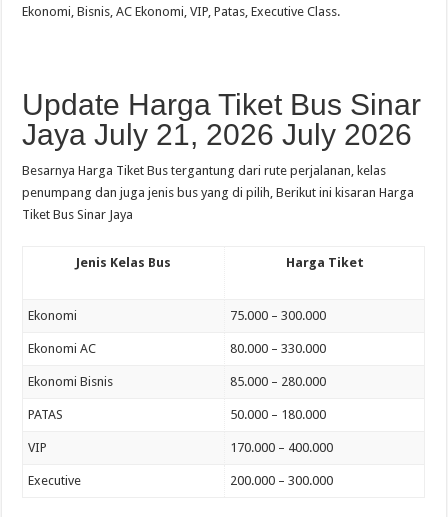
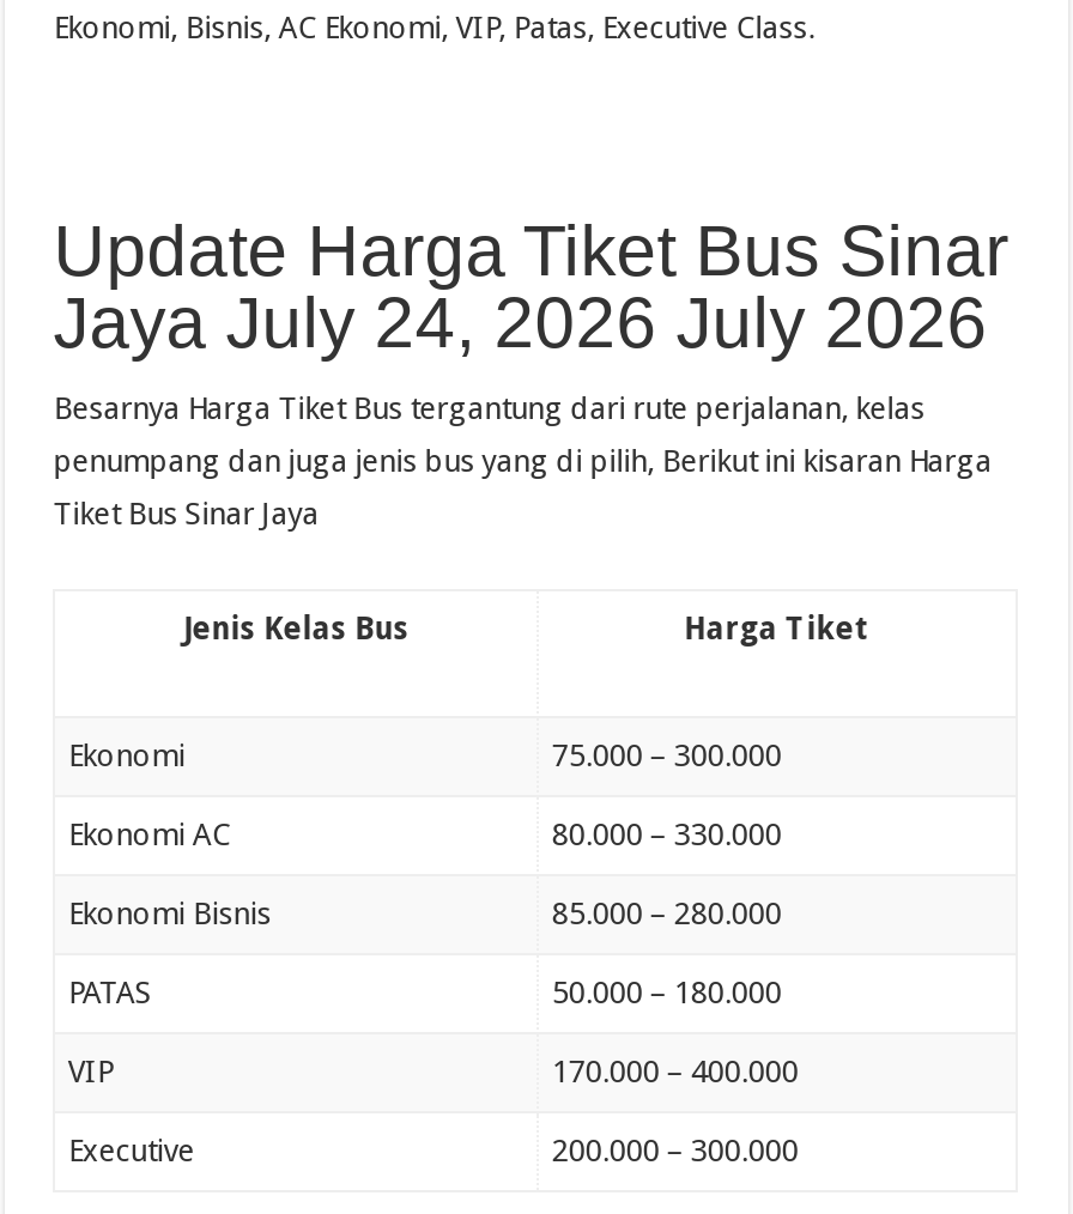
- Jaya July 21, 2026 July 2026
+ Jaya July 24, 2026 July 2026
